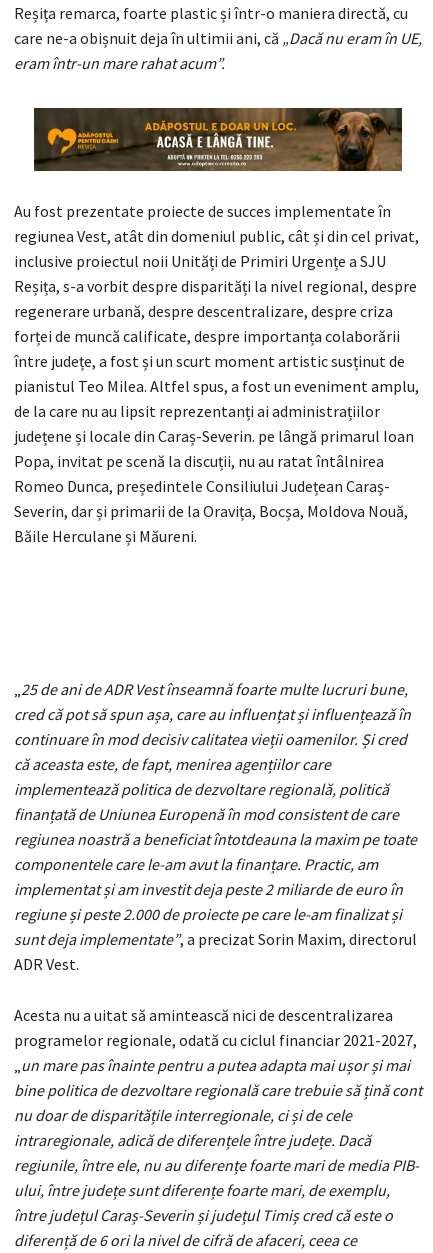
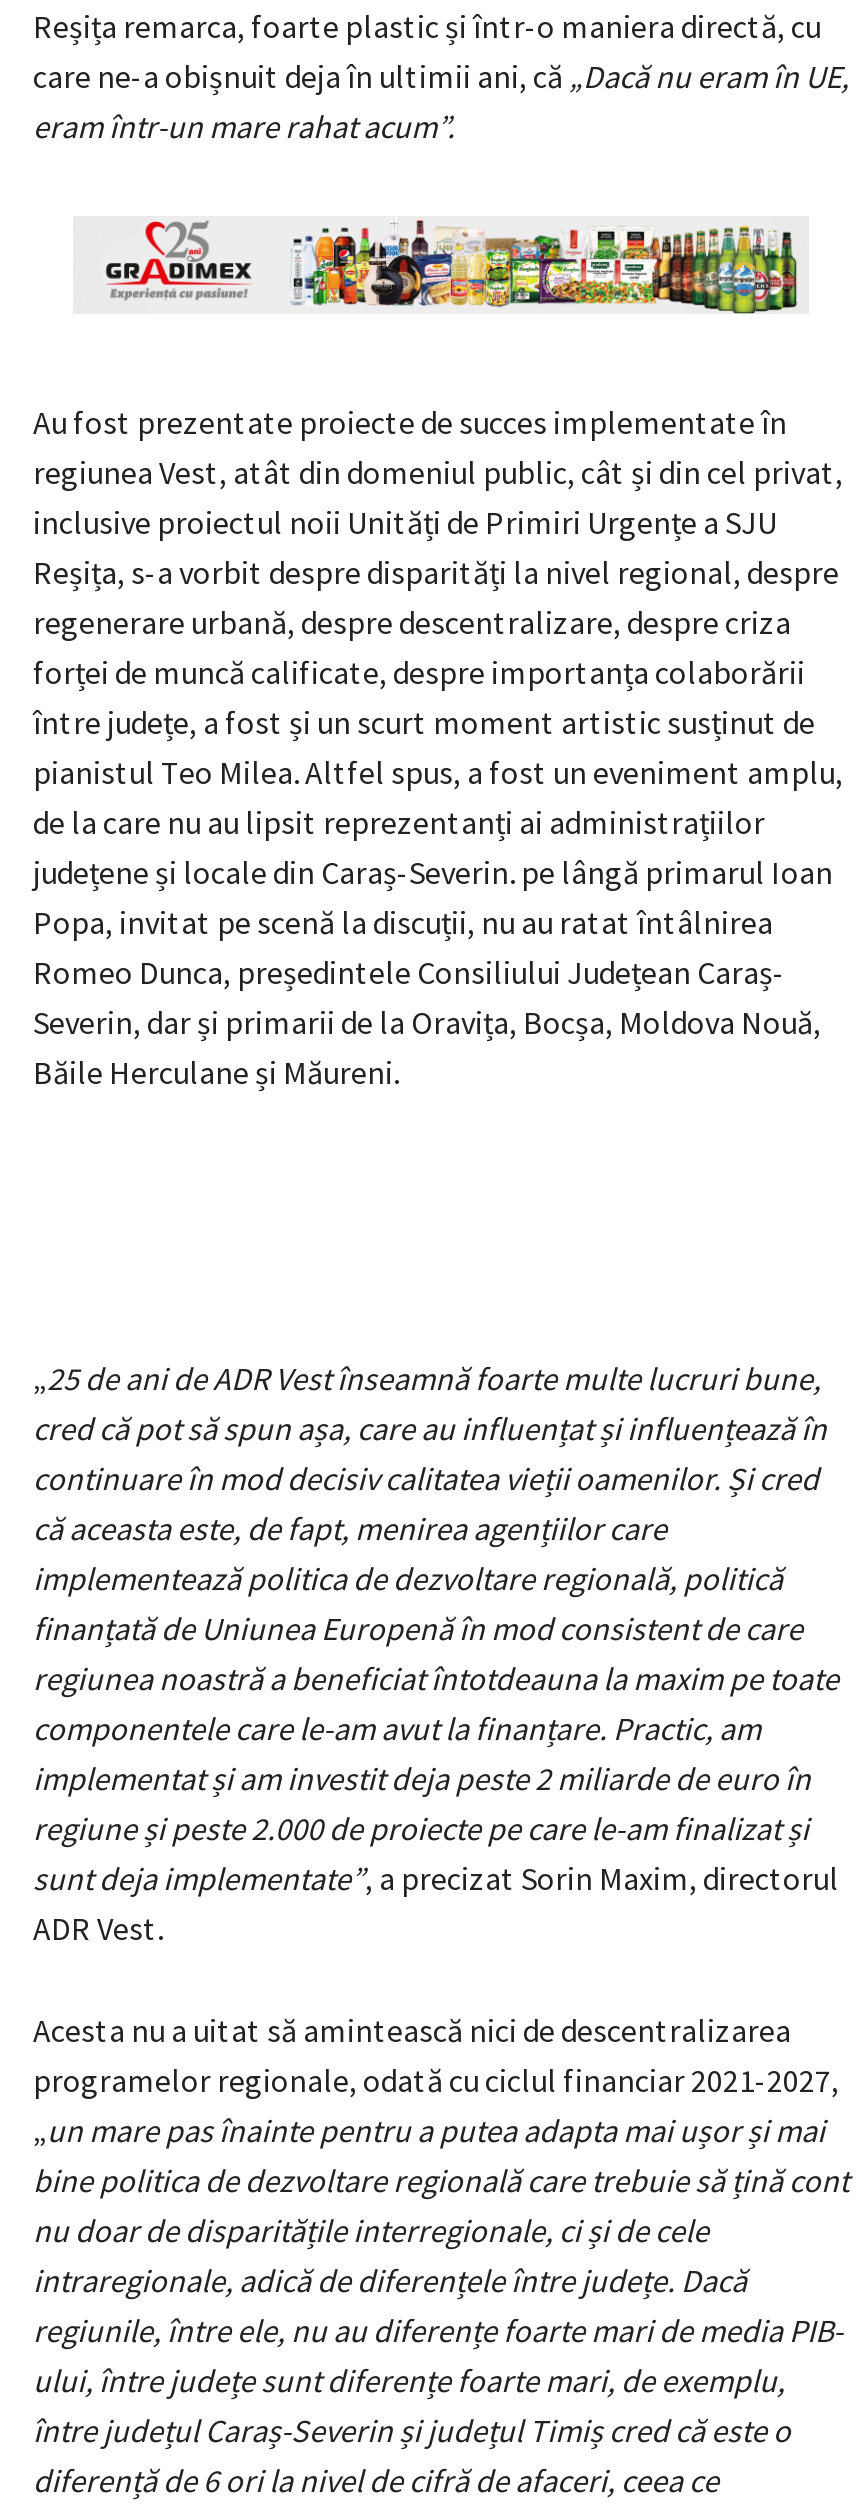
- [image]
+ [image]
